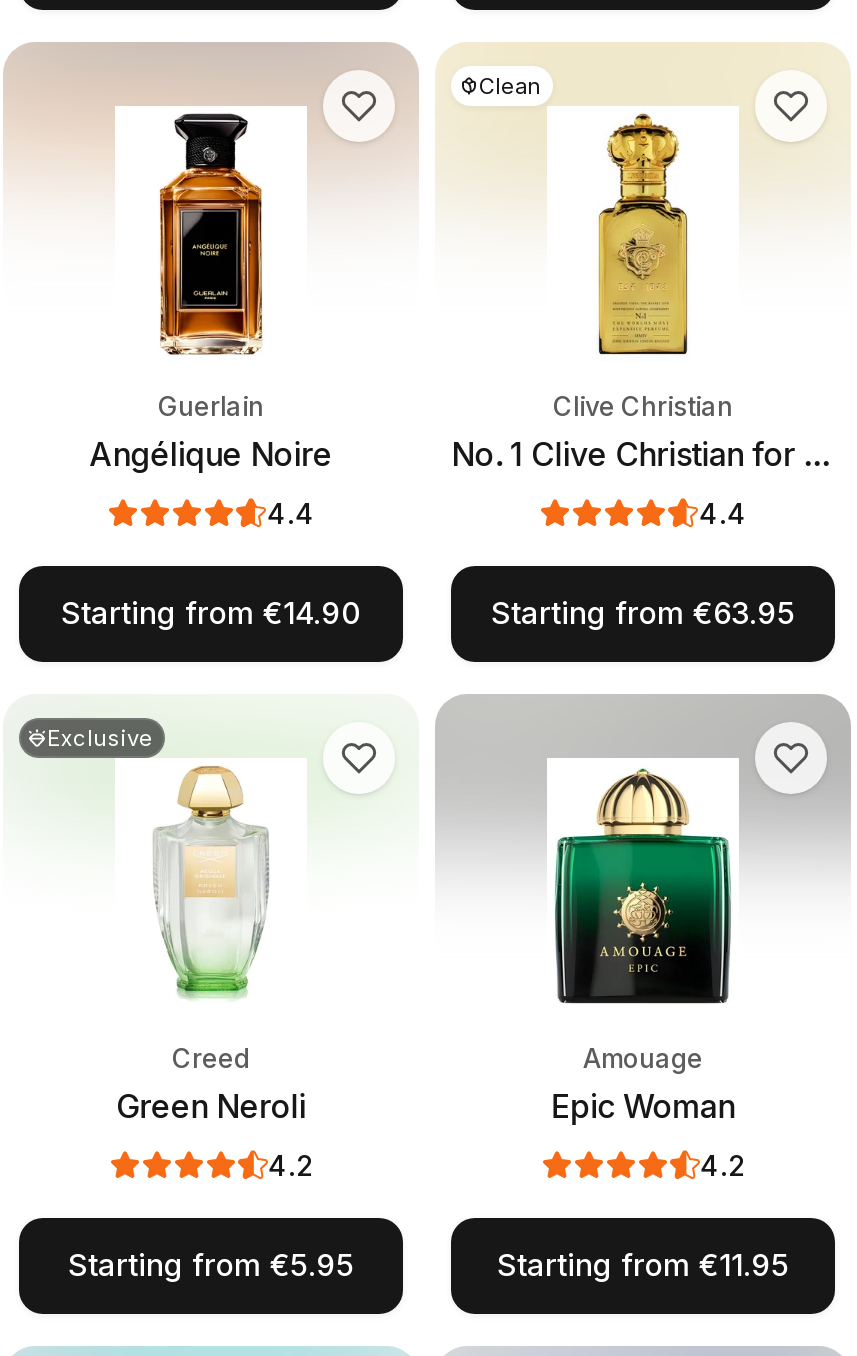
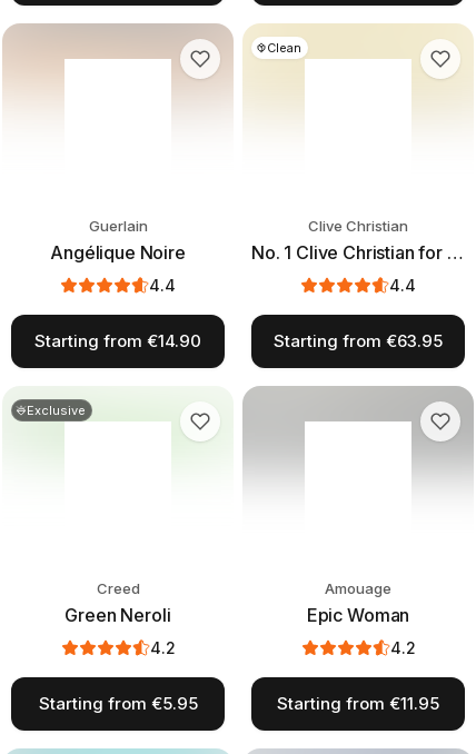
- [image]

- [image]

- [image]

- [image]
